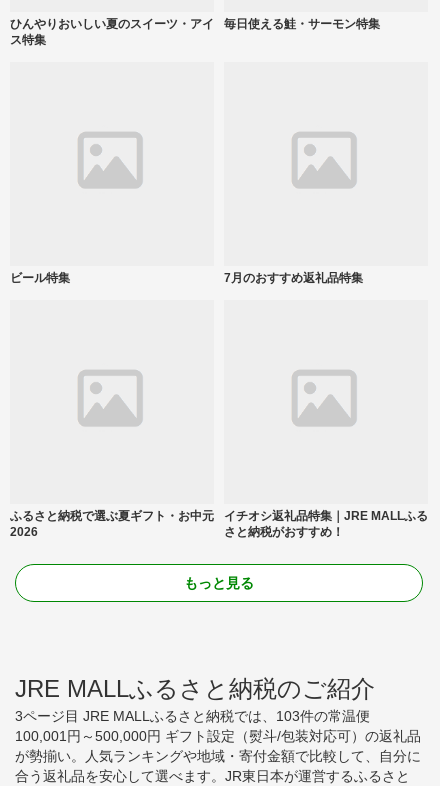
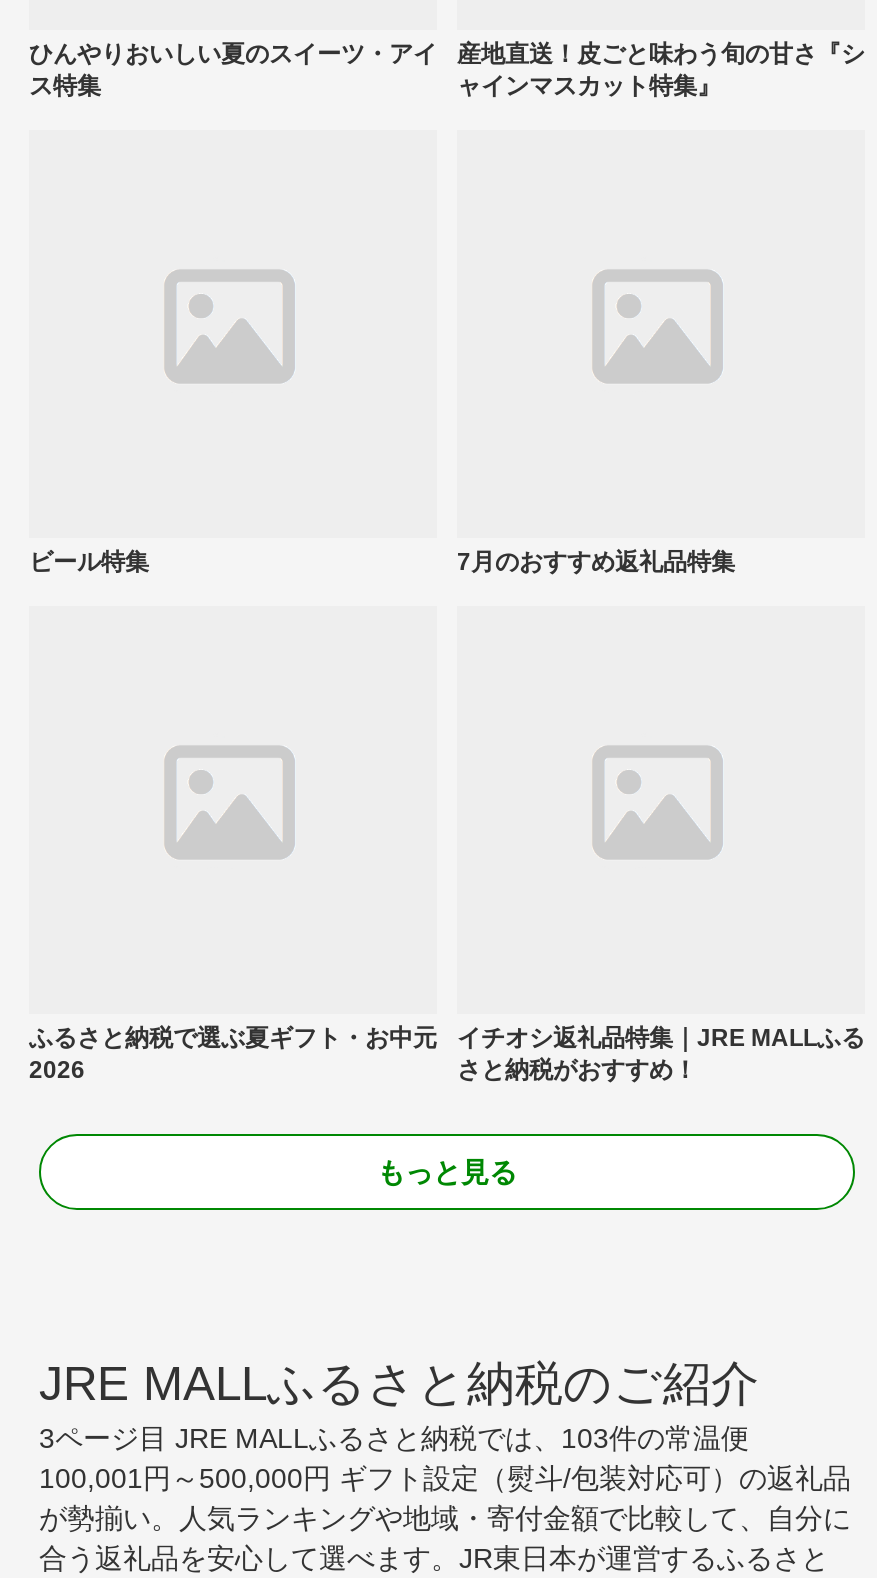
- 毎日使える鮭・サーモン特集
+ 産地直送！皮ごと味わう旬の甘さ『シ
+ ャインマスカット特集』
